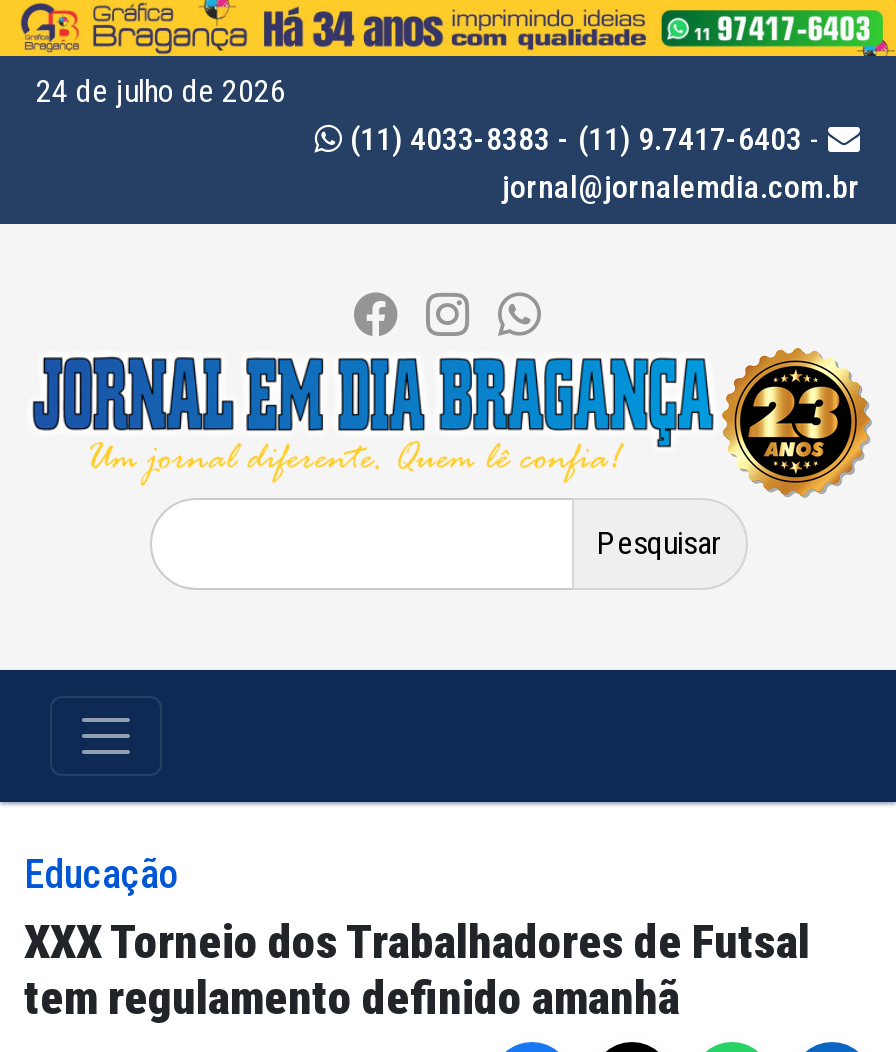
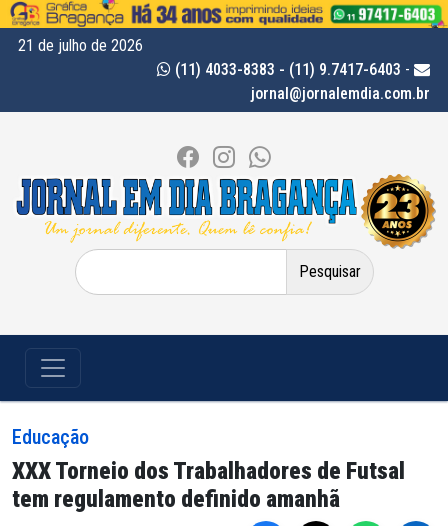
- 24 de julho de 2026
+ 21 de julho de 2026
